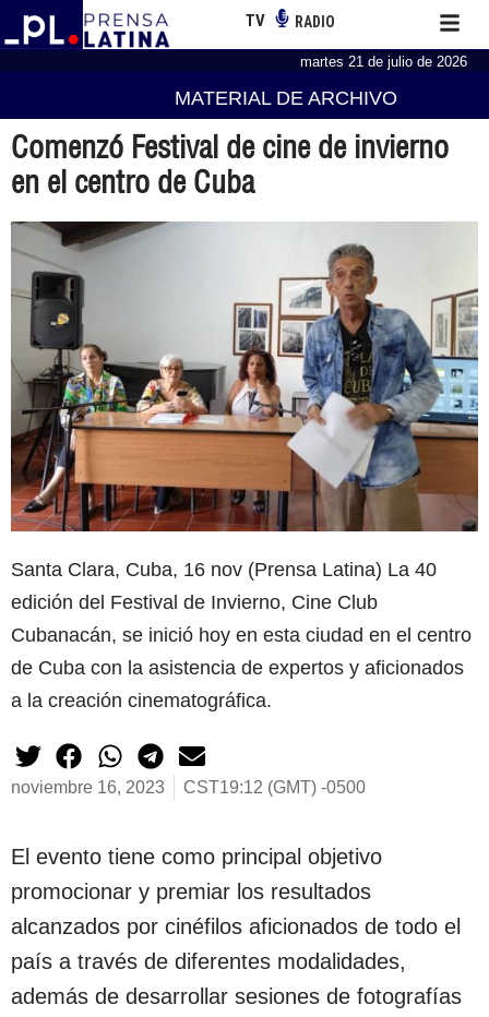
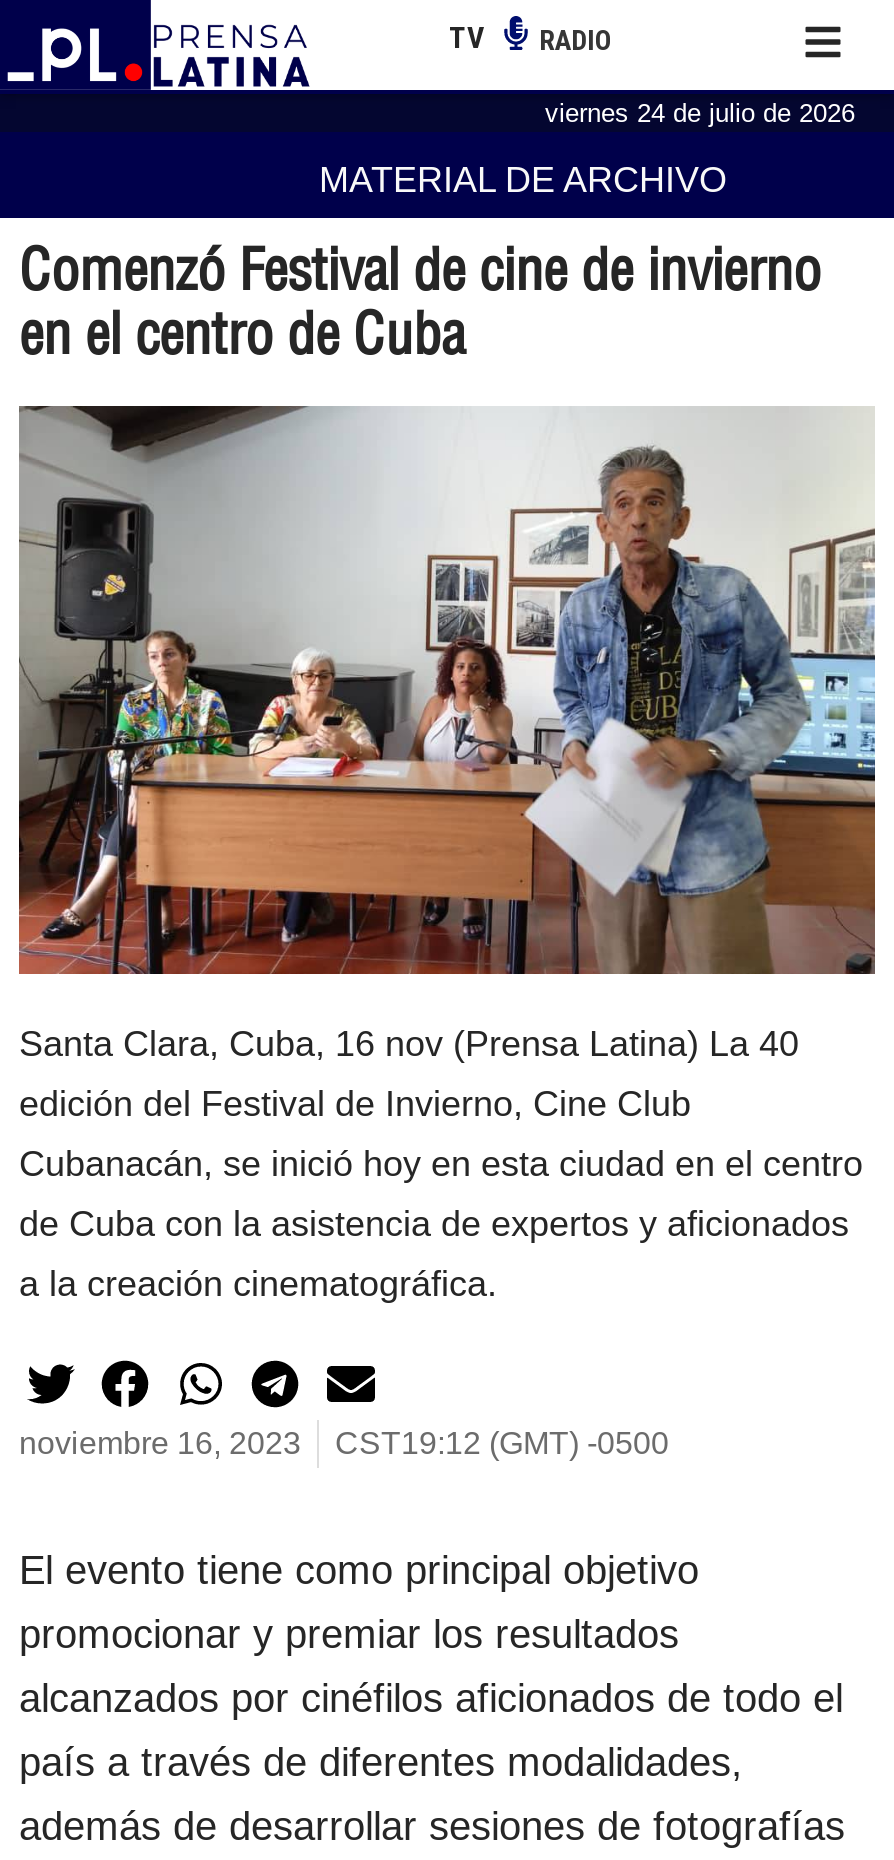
- martes 21 de julio de 2026
+ viernes 24 de julio de 2026
